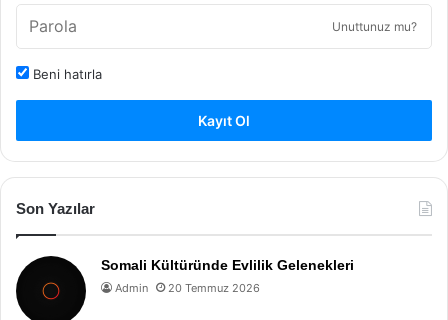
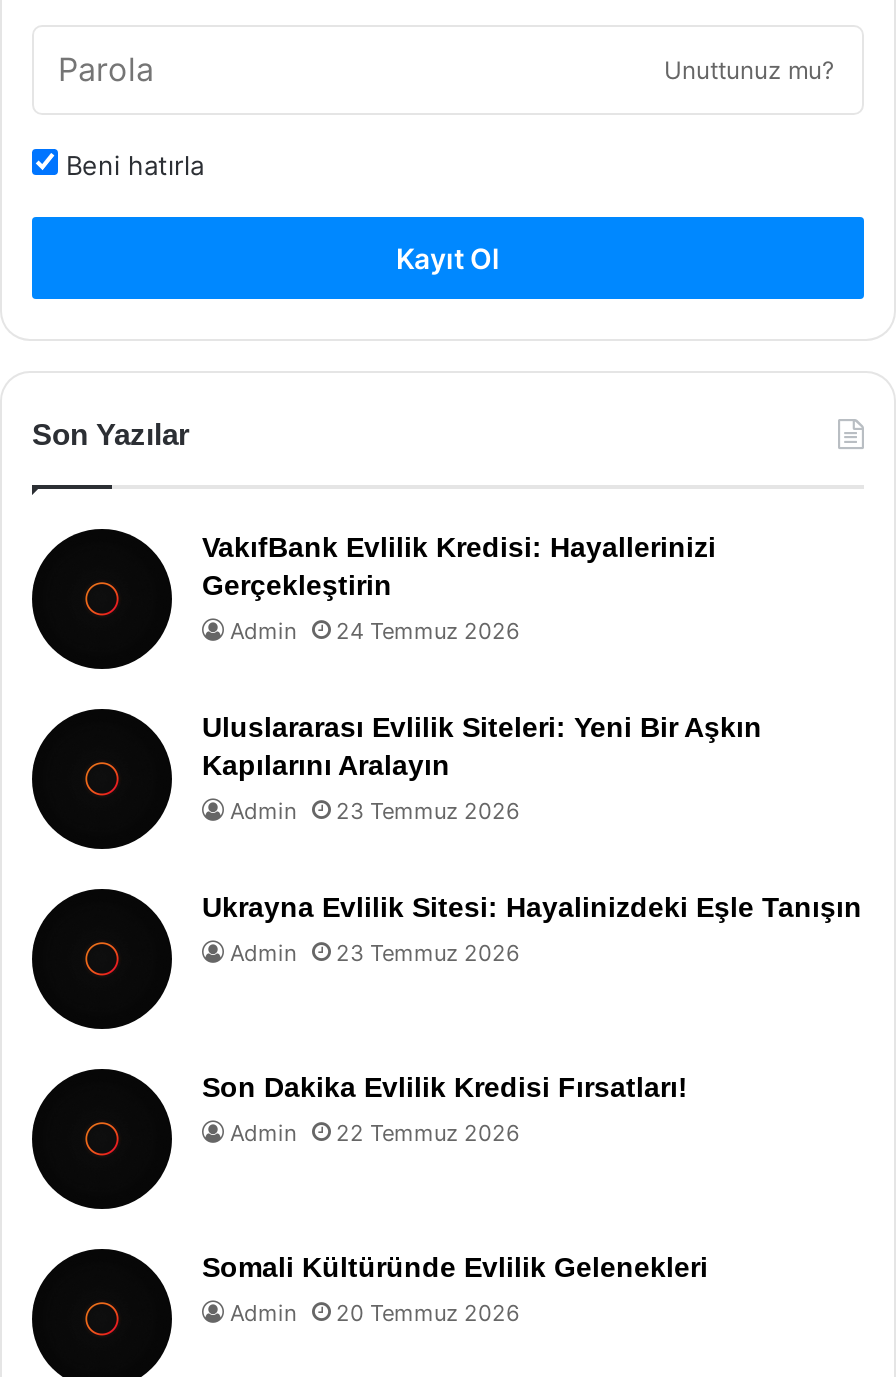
+ [image]
+ VakıfBank Evlilik Kredisi: Hayallerinizi
+ Gerçekleştirin
+ Admin
+ 24 Temmuz 2026
+ Uluslararası Evlilik Siteleri: Yeni Bir Aşkın
+ Kapılarını Aralayın
+ Admin
+ 23 Temmuz 2026
+ Ukrayna Evlilik Sitesi: Hayalinizdeki Eşle Tanışın
+ Admin
+ 23 Temmuz 2026

+ [image]
+ Son Dakika Evlilik Kredisi Fırsatları!
+ Admin
+ 22 Temmuz 2026

+ [image]
